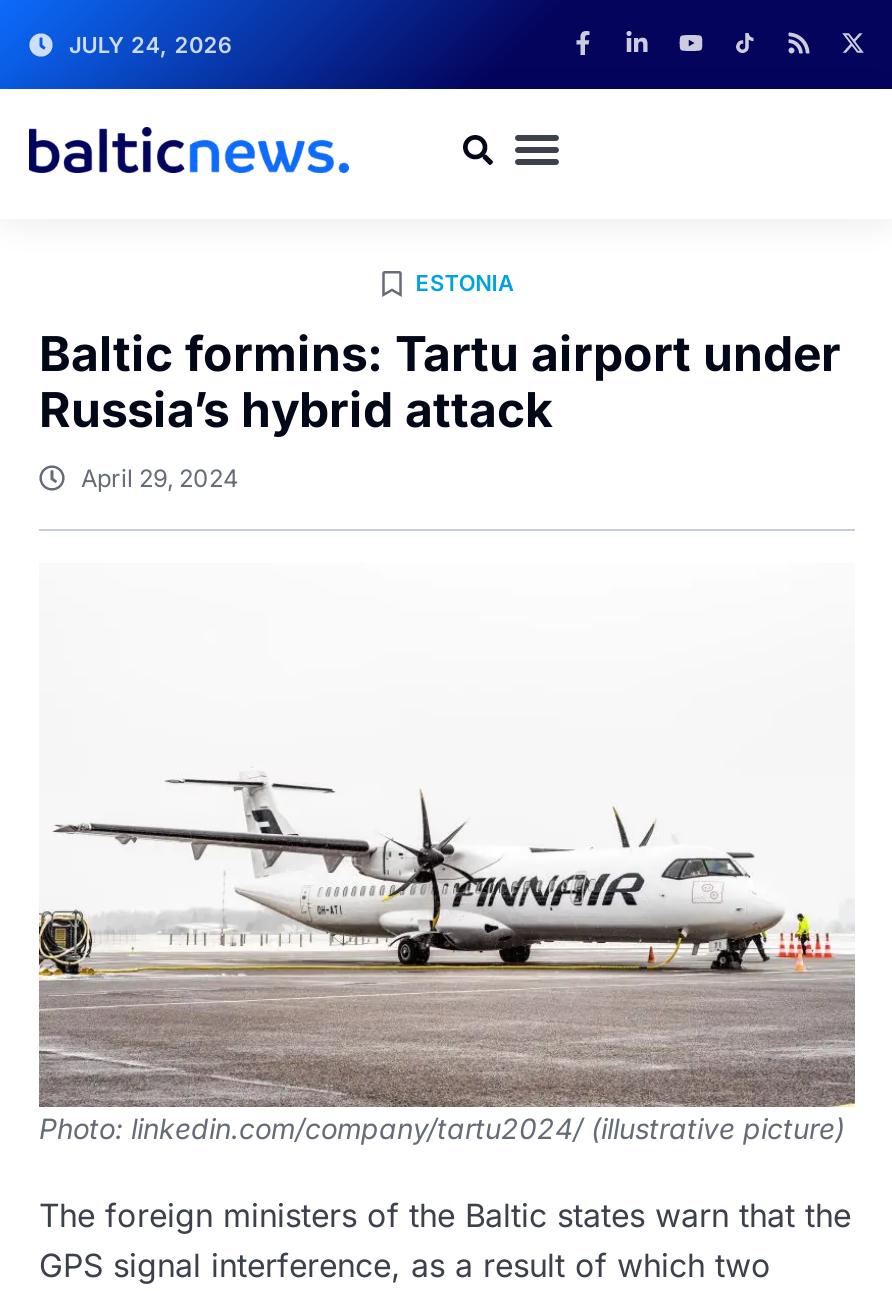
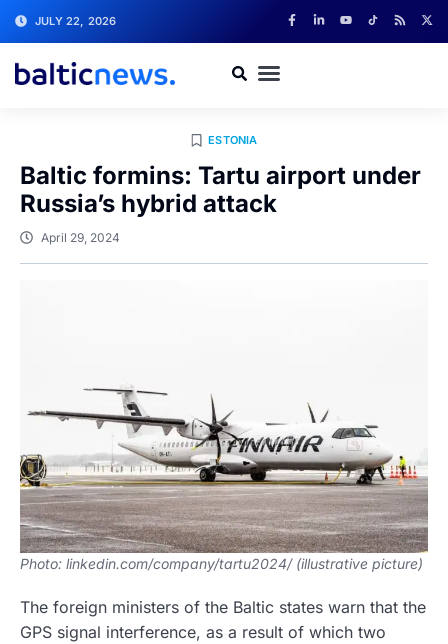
- JULY 24, 2026
+ JULY 22, 2026
